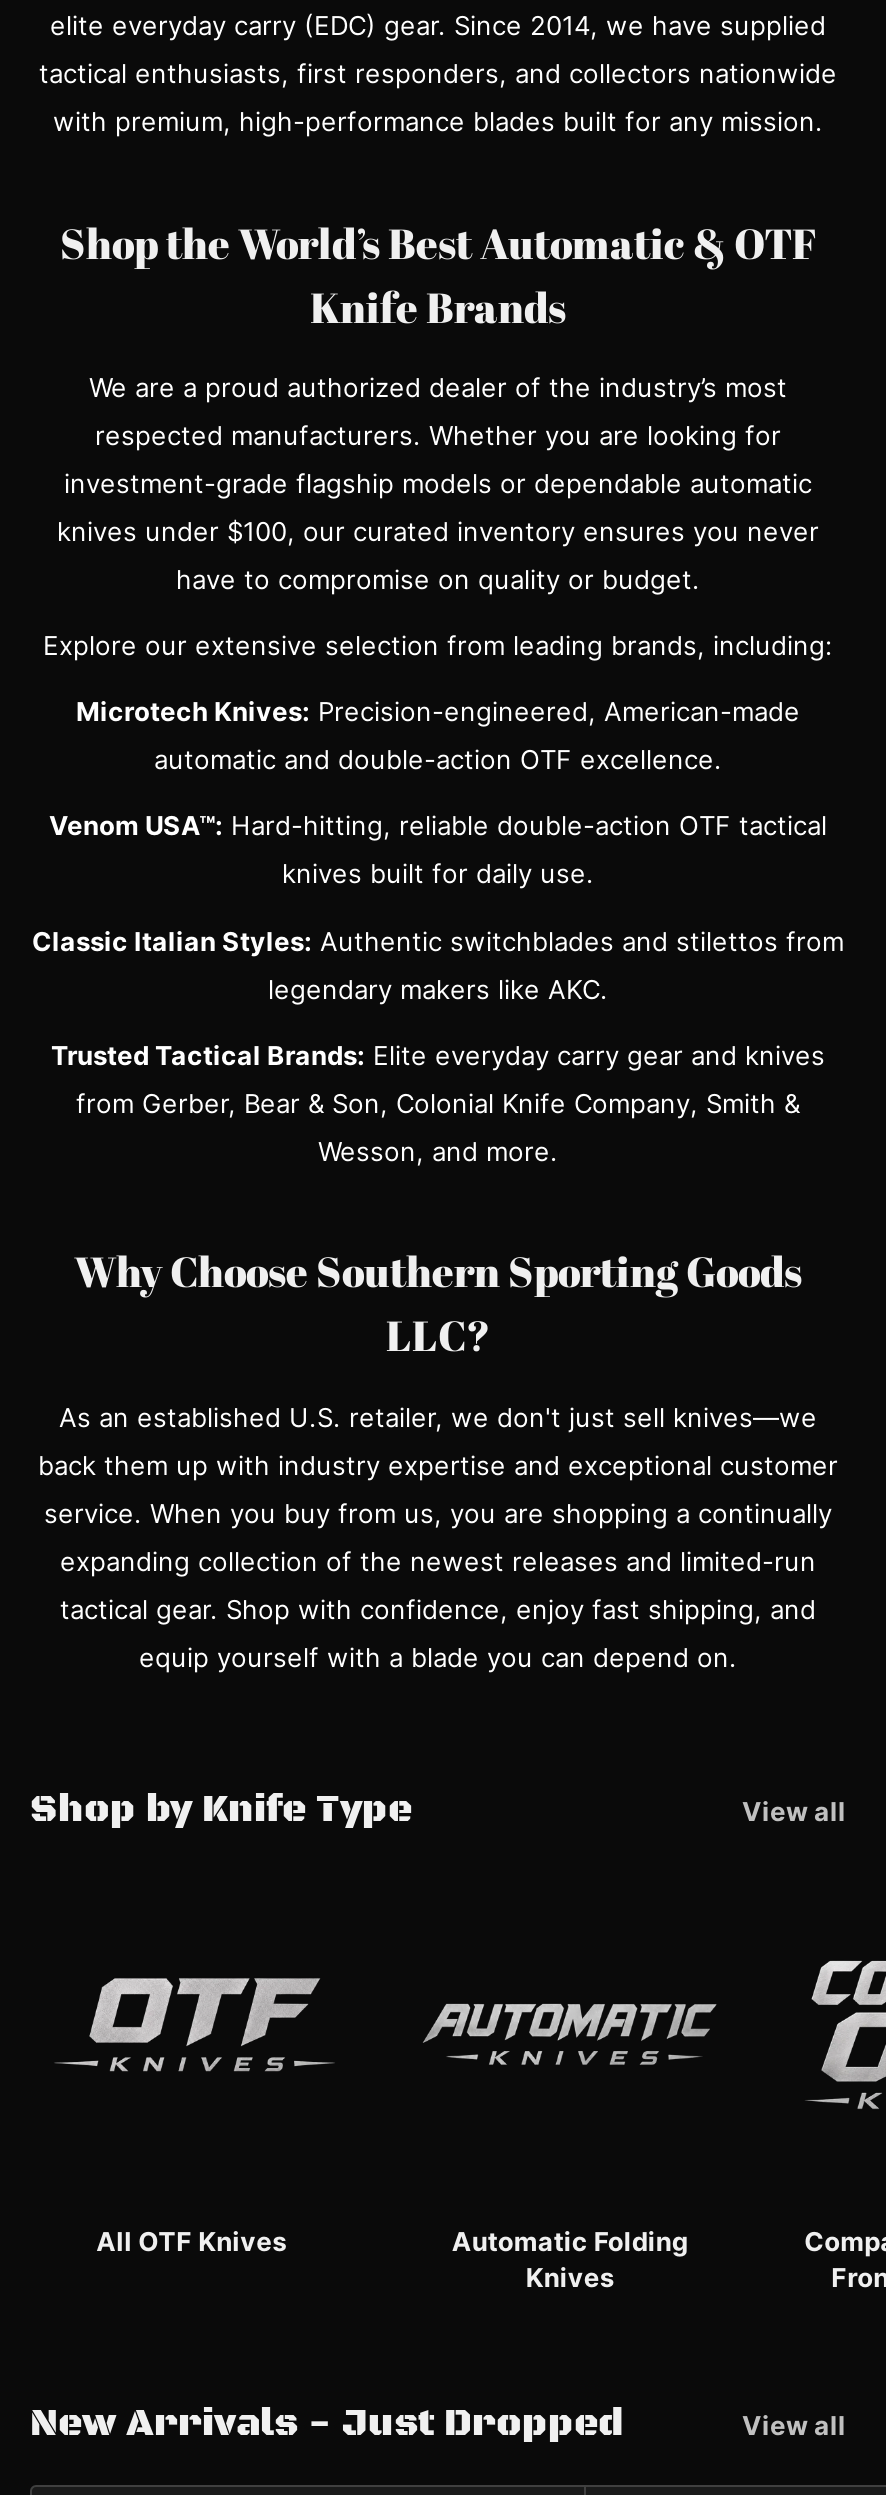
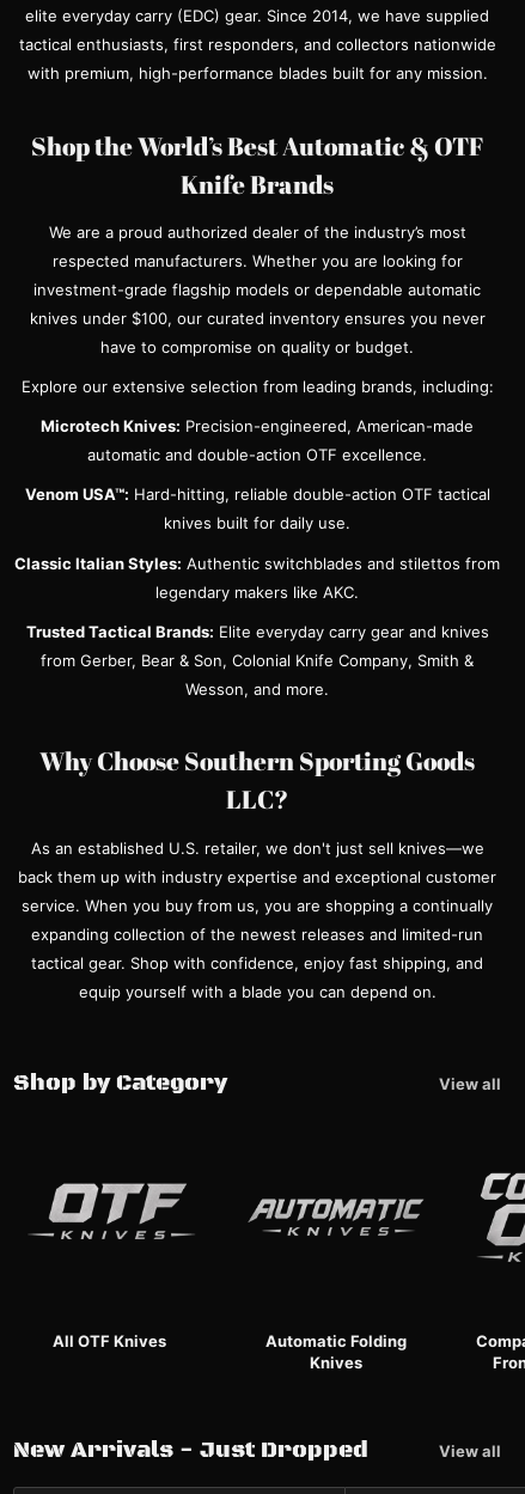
- Shop by Knife Type
+ Shop by Category
